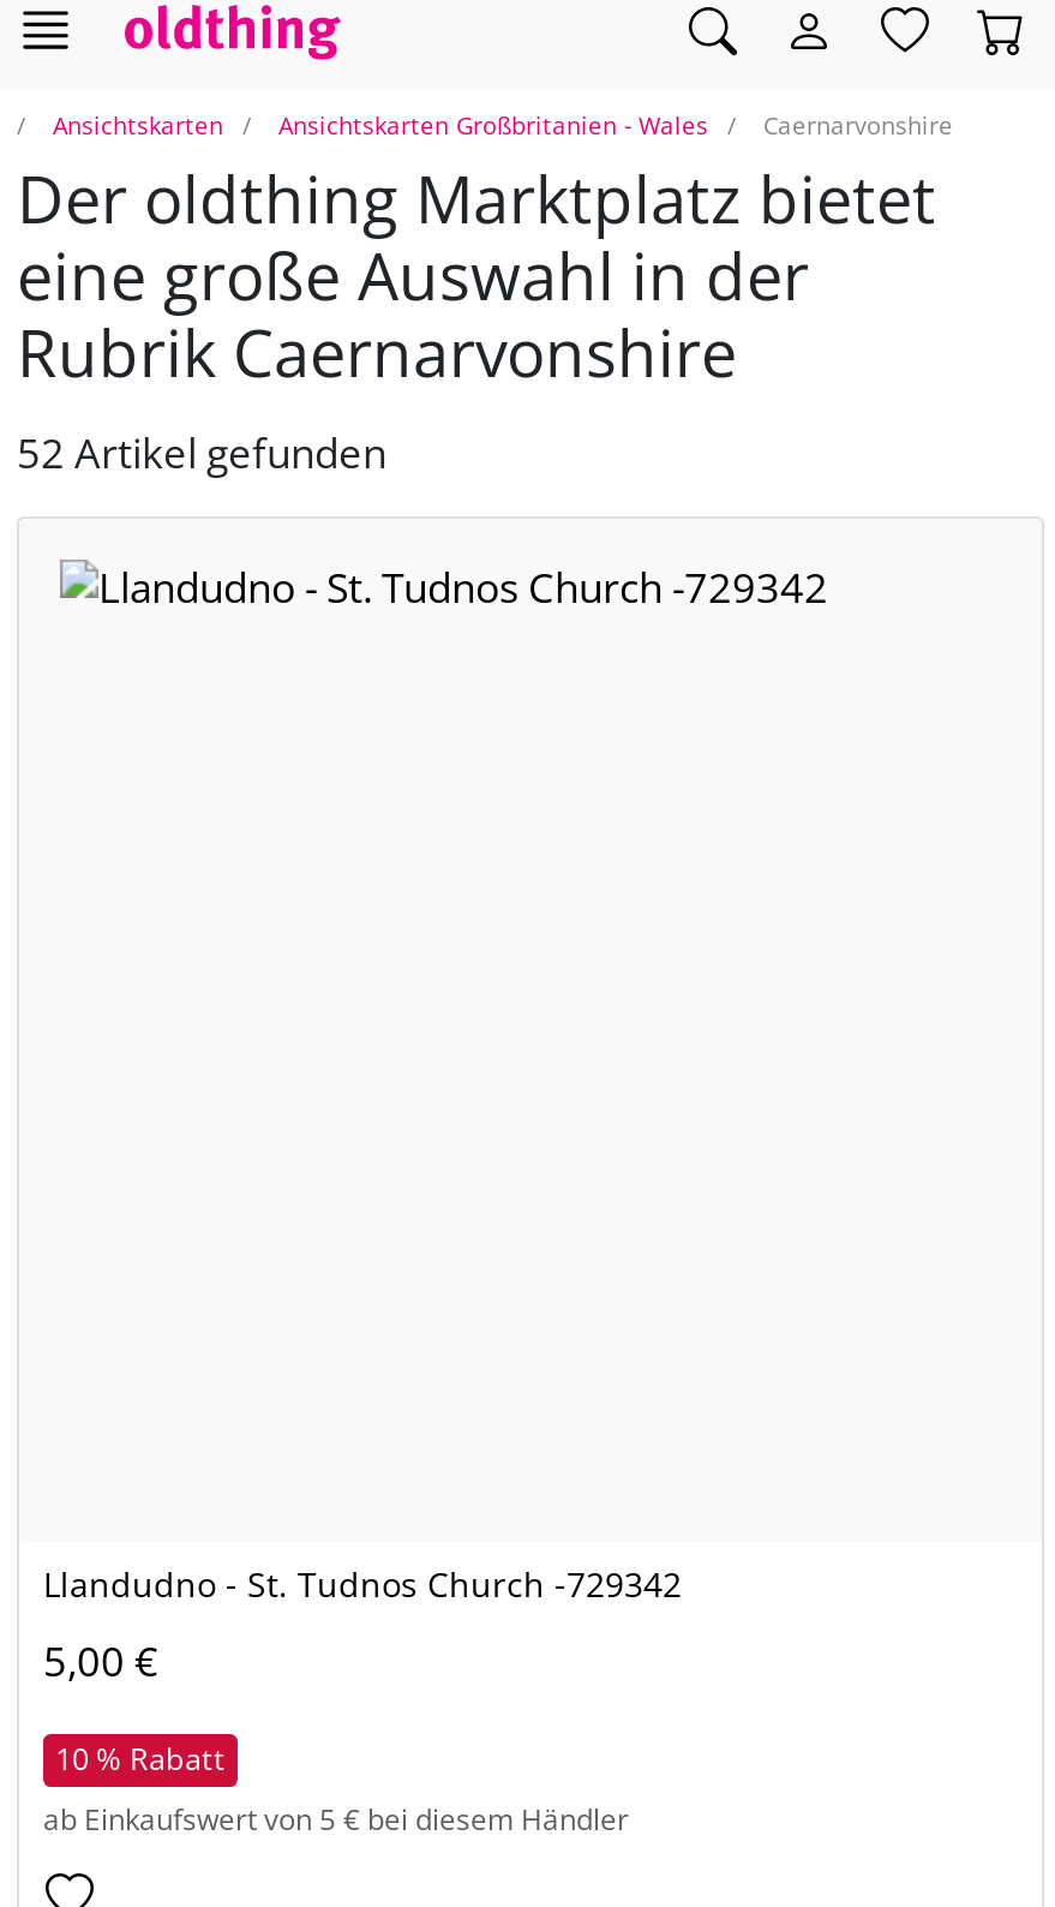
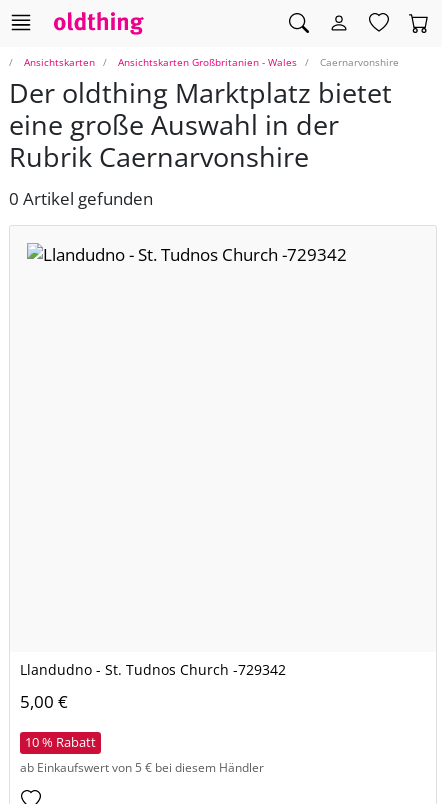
- 52 Artikel gefunden
+ 0 Artikel gefunden
